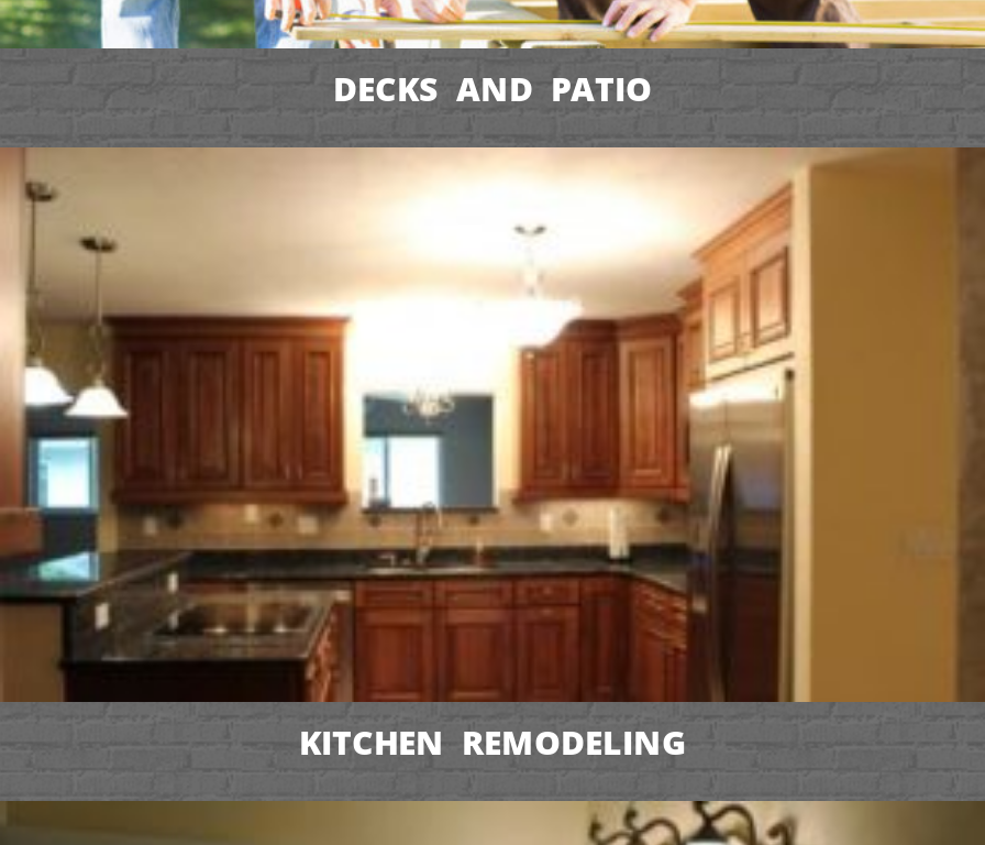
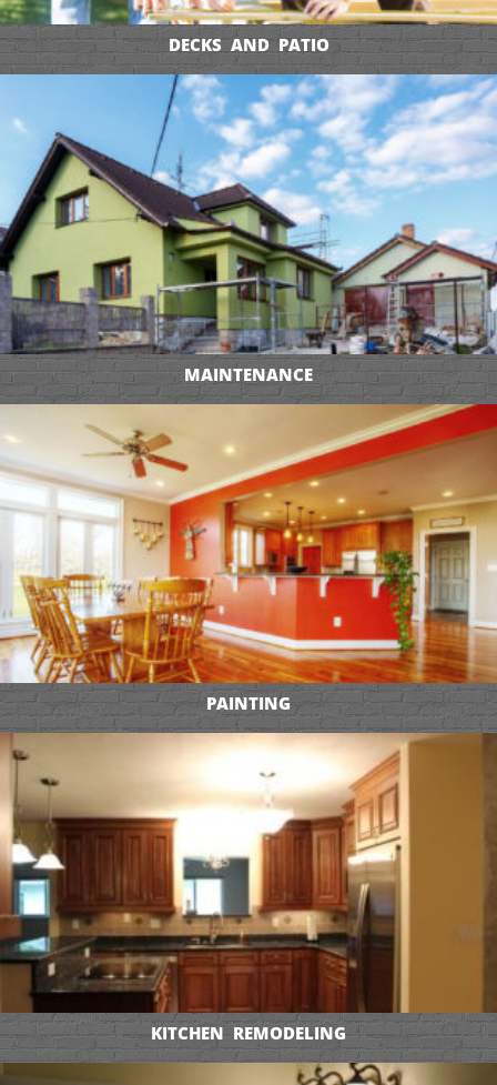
+ [image]
+ MAINTENANCE

+ [image]
+ PAINTING
